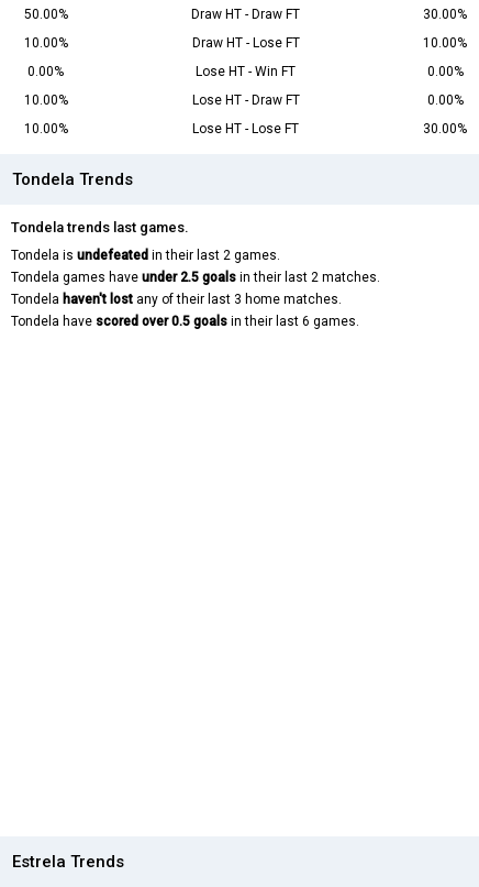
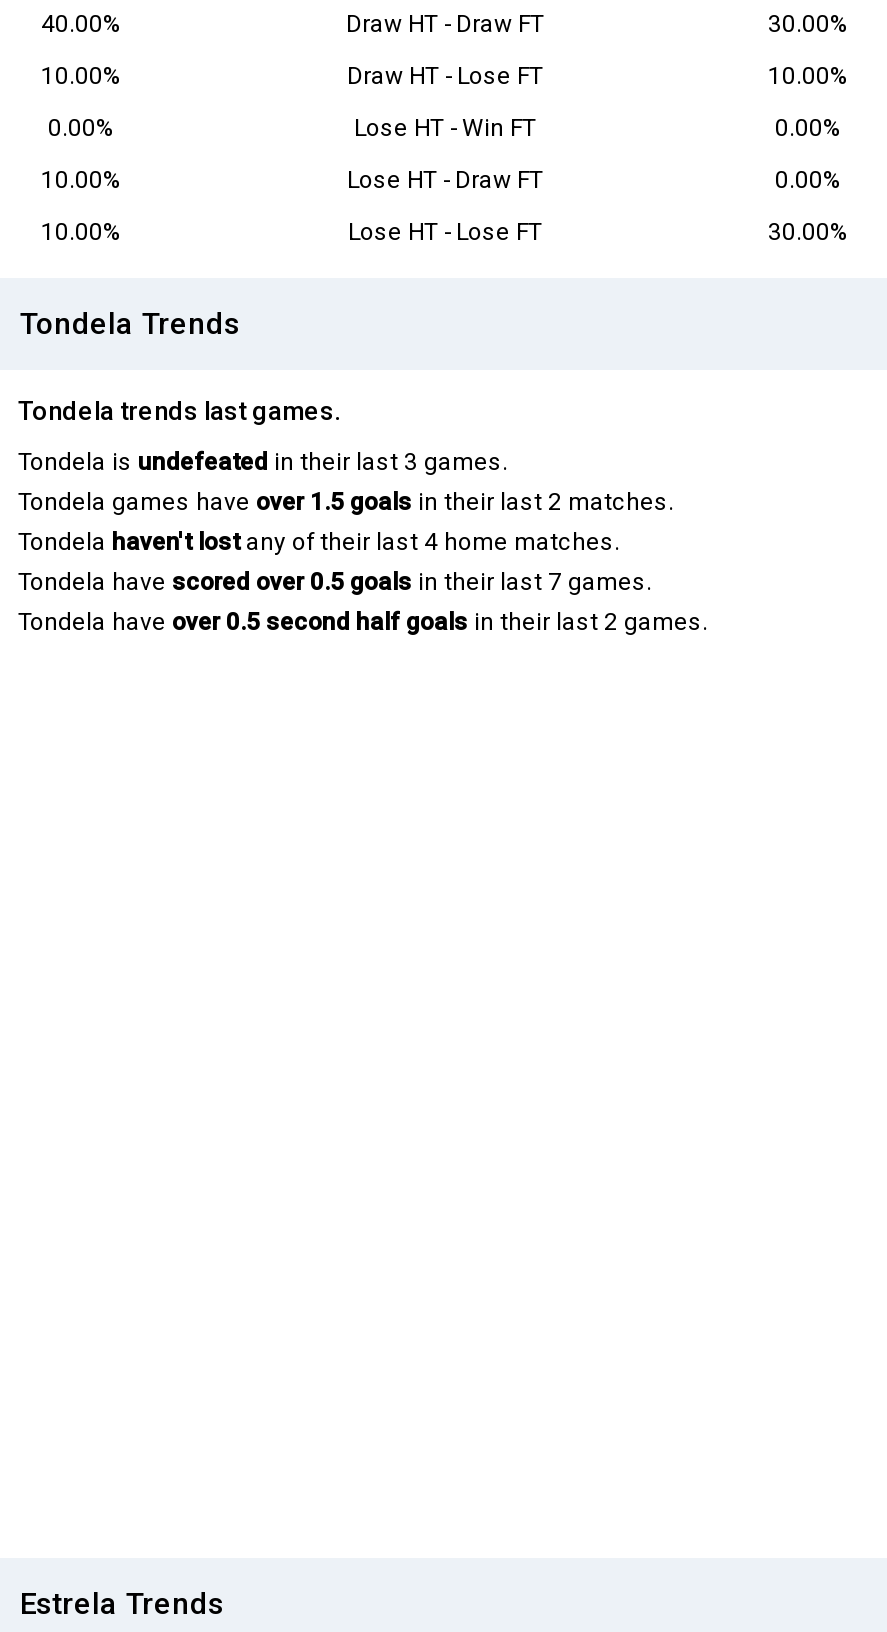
- 50.00%
+ 40.00%

- Tondela is undefeated in their last 2 games.
- Tondela games have under 2.5 goals in their last 2 matches.
- Tondela haven't lost any of their last 3 home matches.
- Tondela have scored over 0.5 goals in their last 6 games.
+ Tondela is undefeated in their last 3 games.
+ Tondela games have over 1.5 goals in their last 2 matches.
+ Tondela haven't lost any of their last 4 home matches.
+ Tondela have scored over 0.5 goals in their last 7 games.
+ Tondela have over 0.5 second half goals in their last 2 games.
